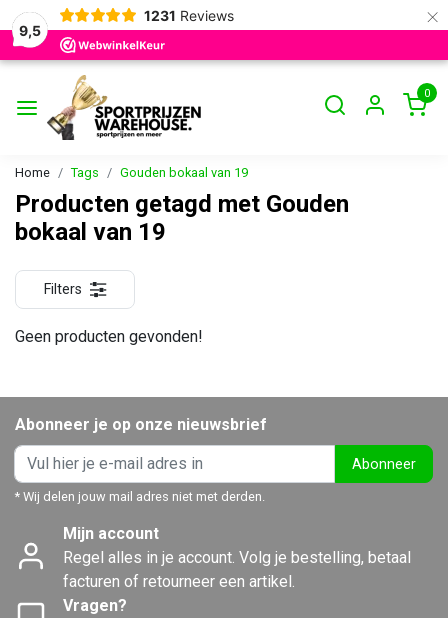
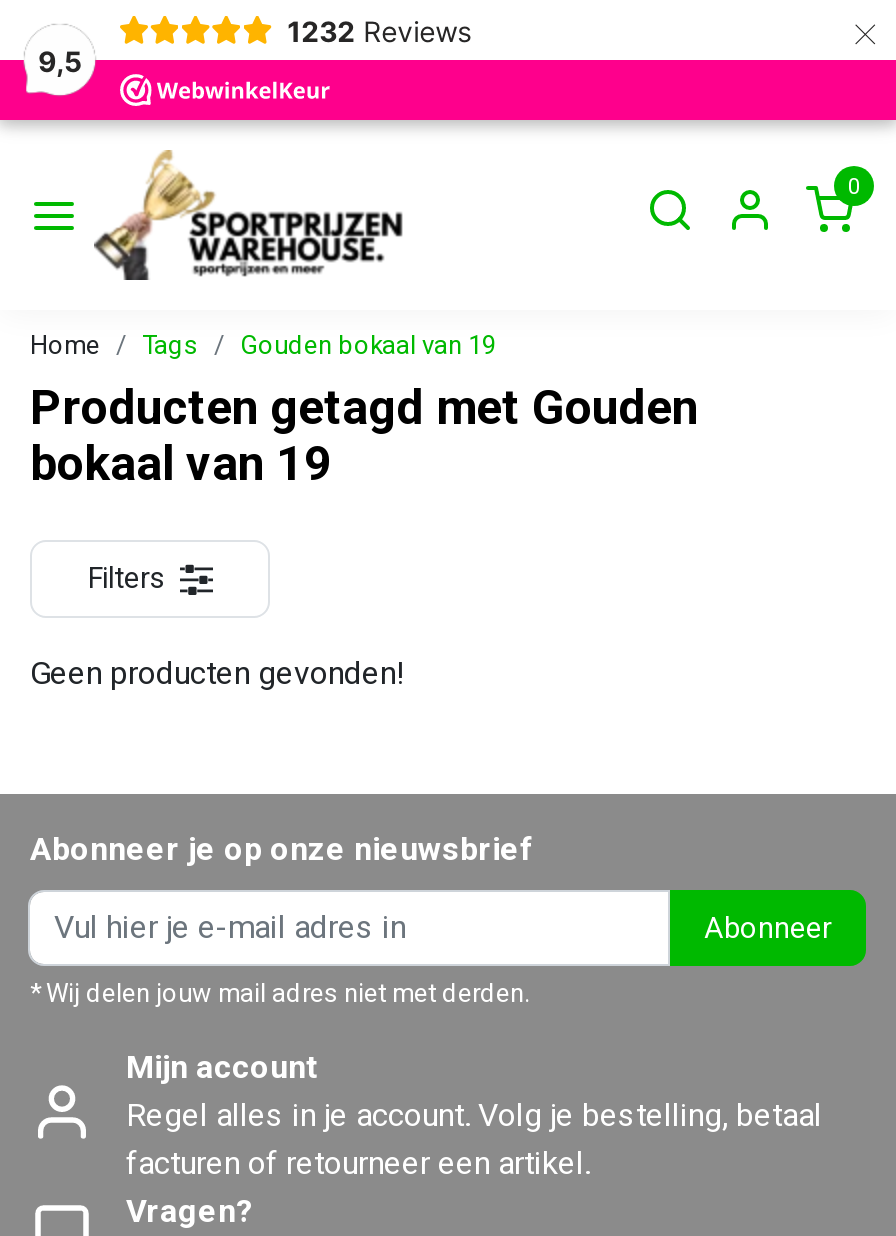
- 1231 Reviews
+ 1232 Reviews
